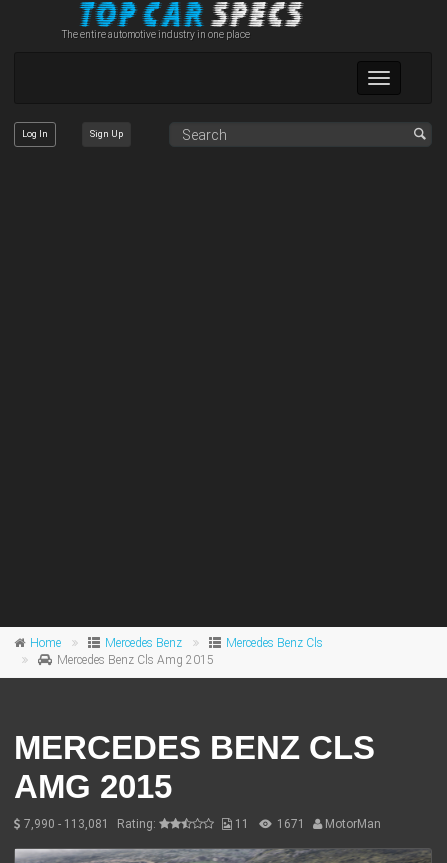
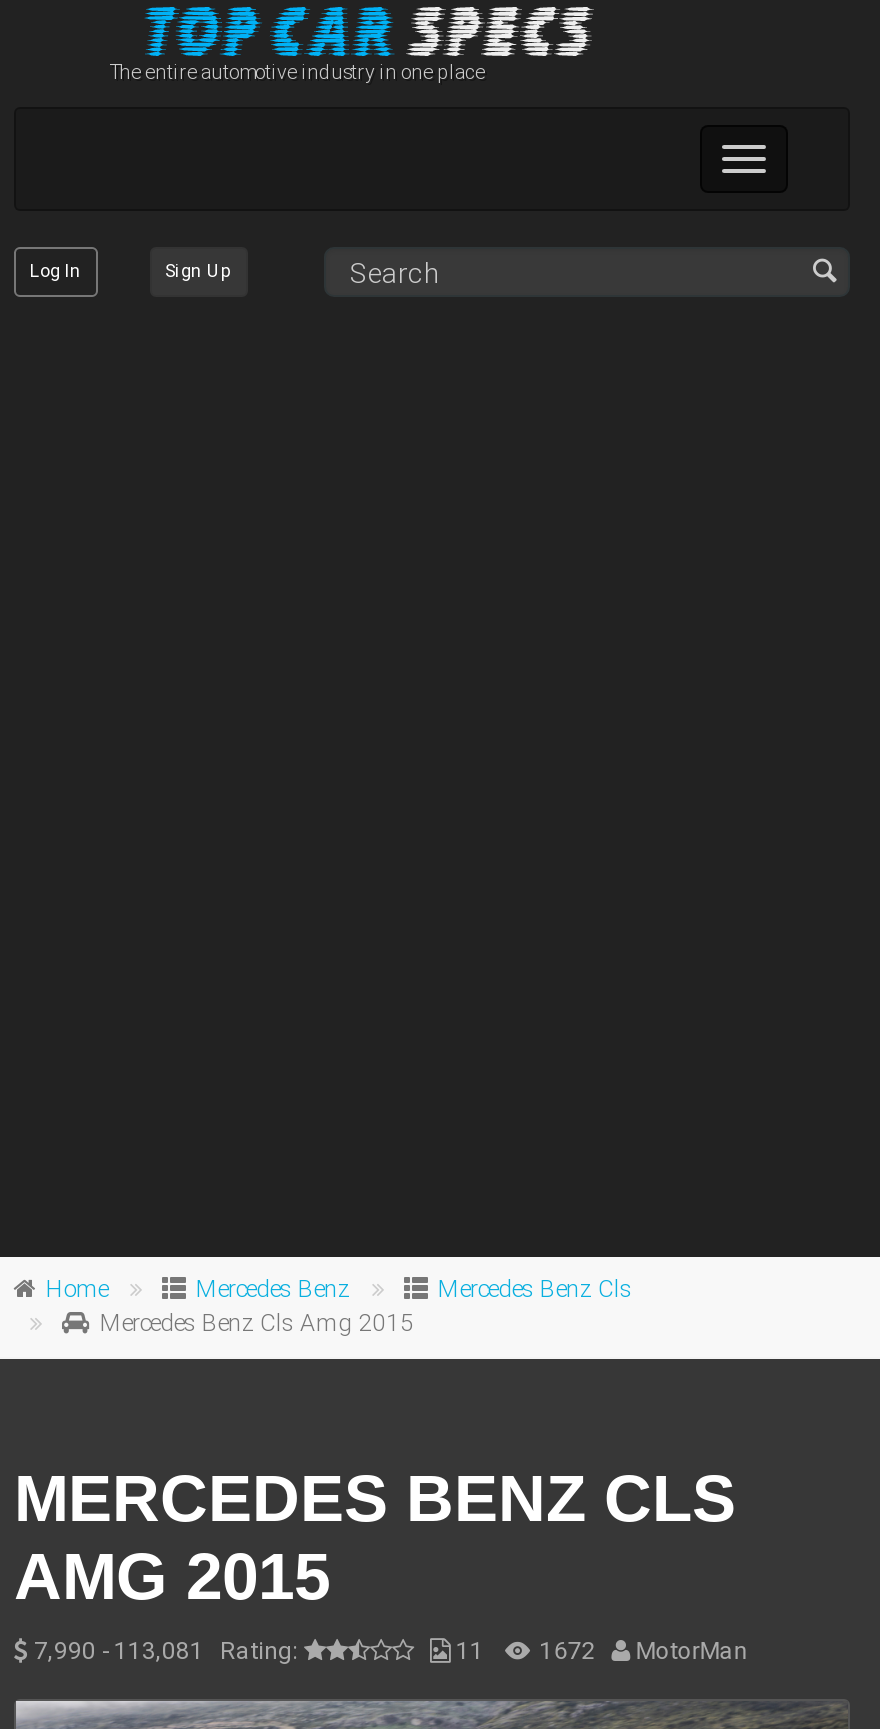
- 11 1671 MotorMan
+ 11 1672 MotorMan
